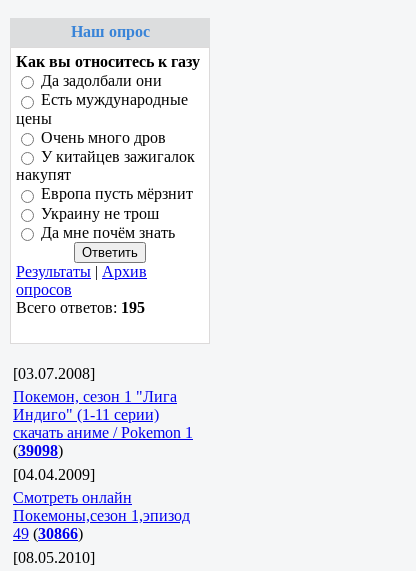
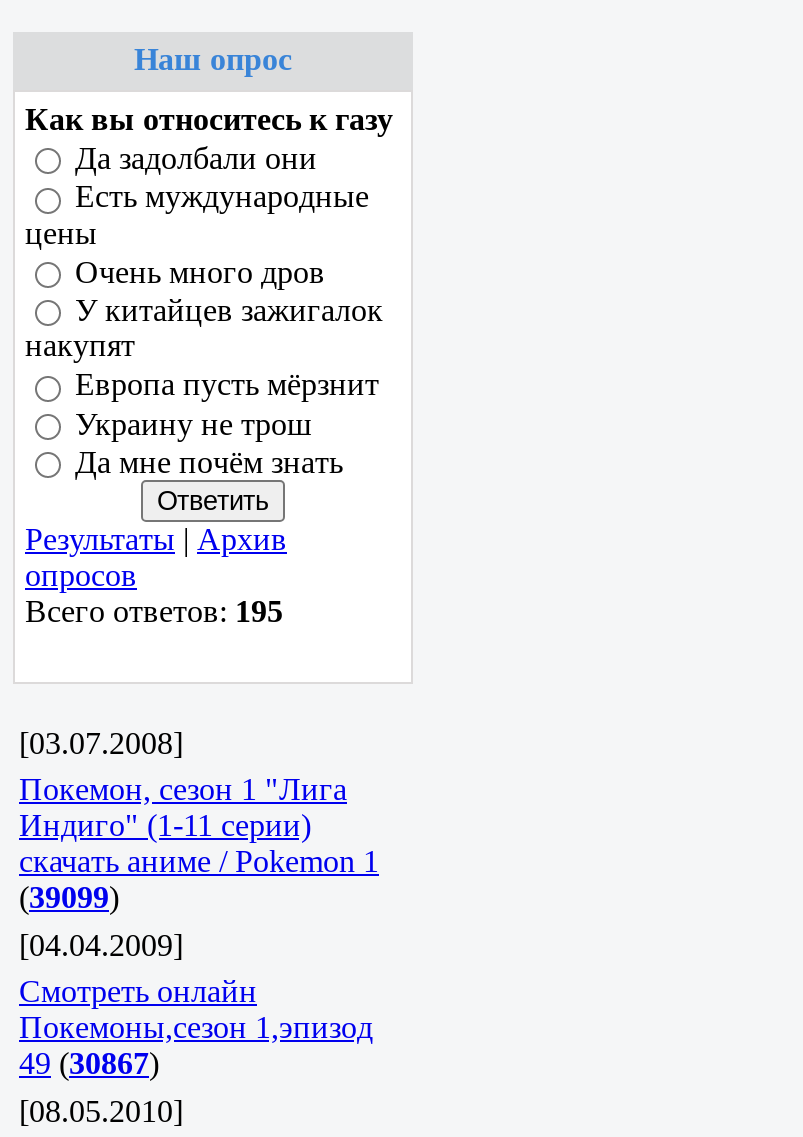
- (39098)
+ (39099)

- 49 (30866)
+ 49 (30867)
